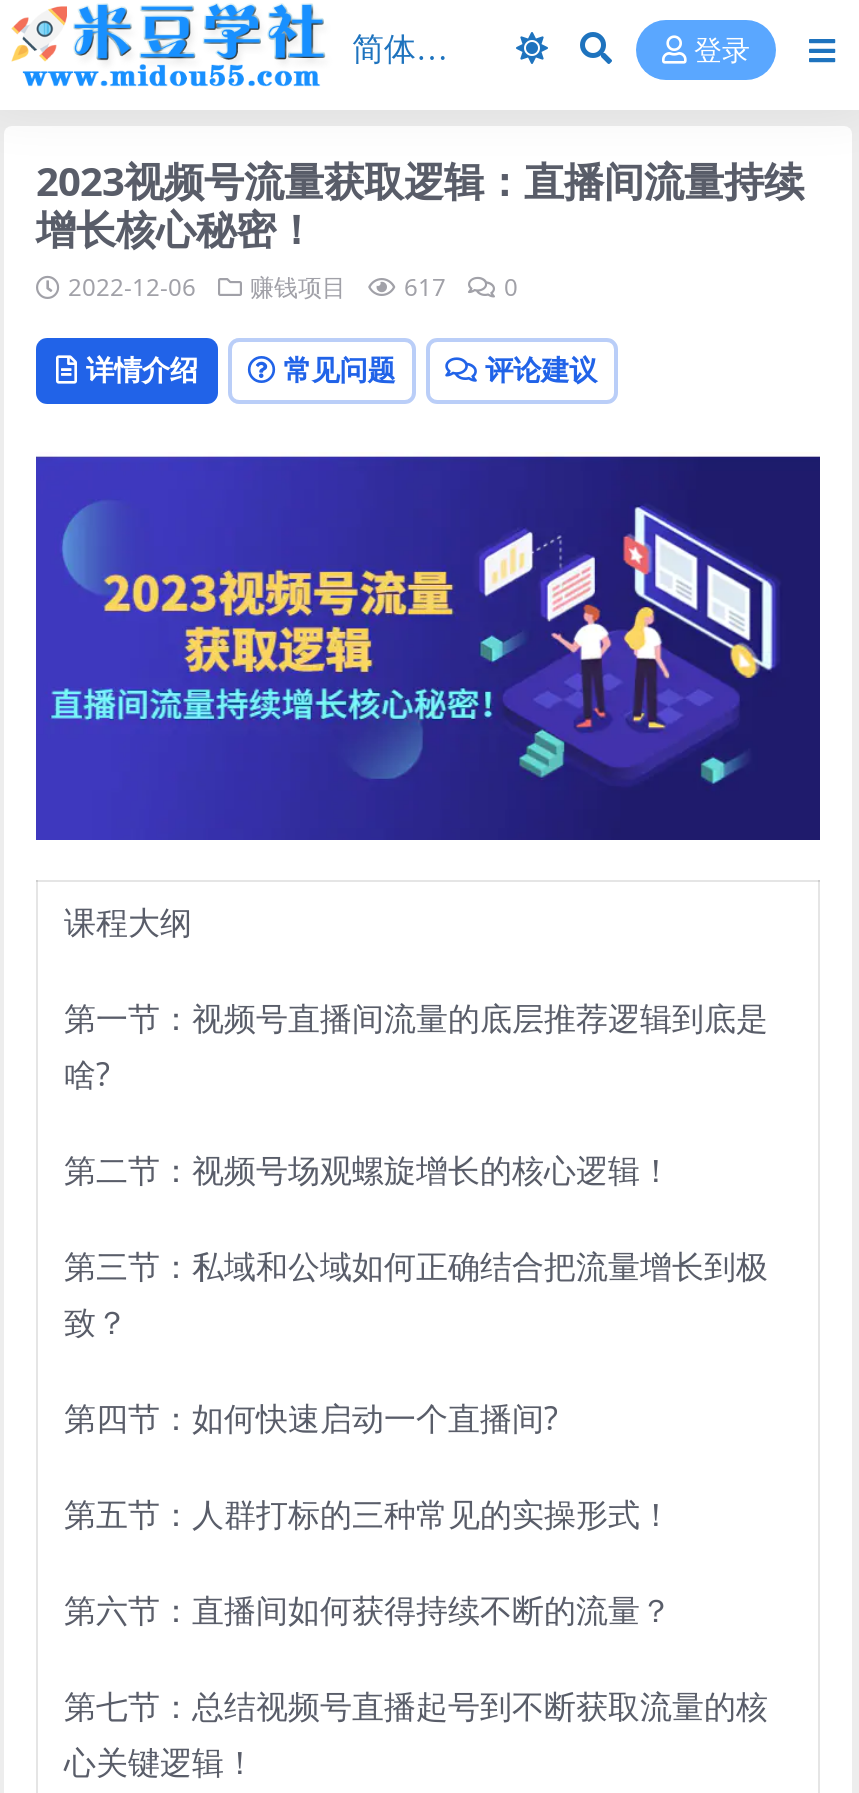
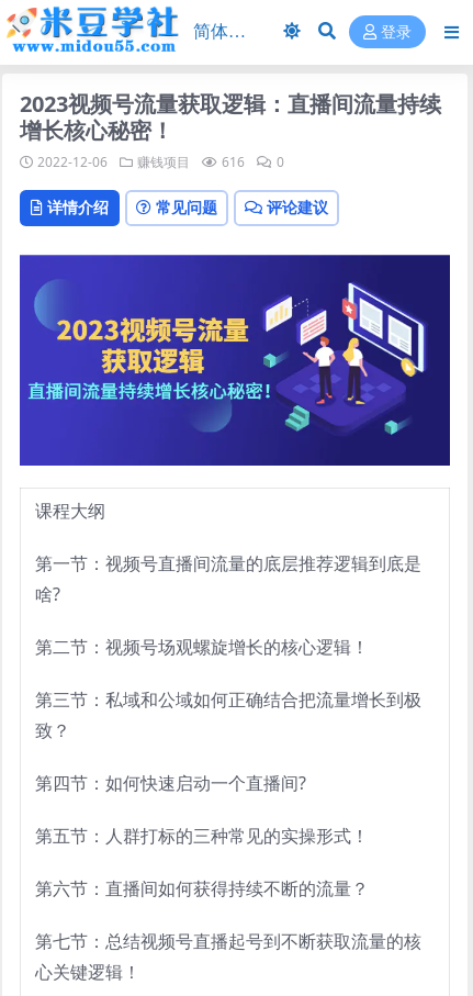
- 2022-12-06 赚钱项目 617 0
+ 2022-12-06 赚钱项目 616 0
